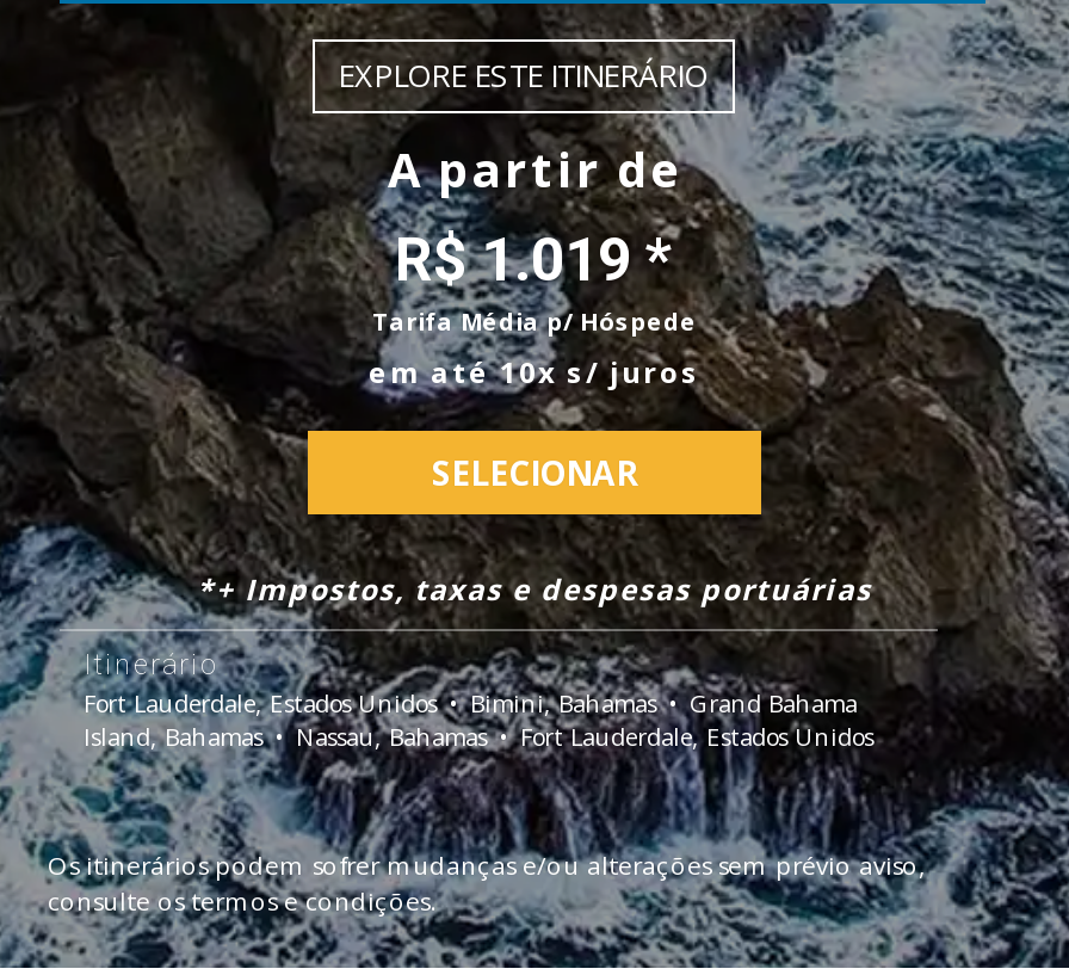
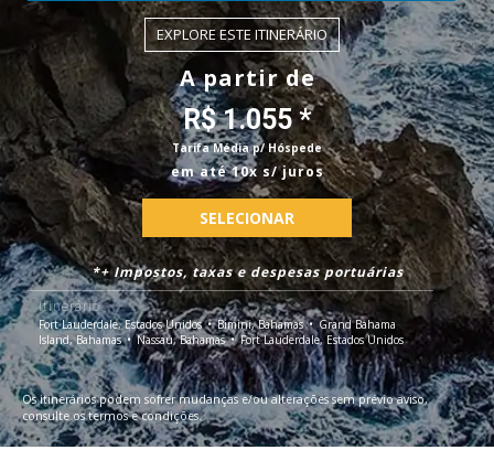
- R$ 1.019 *
+ R$ 1.055 *
